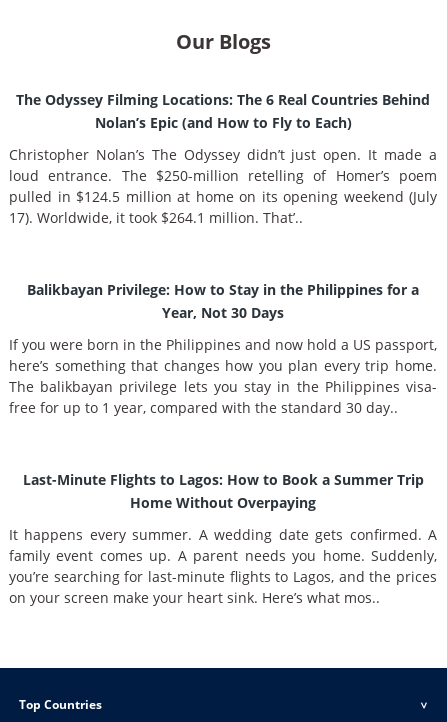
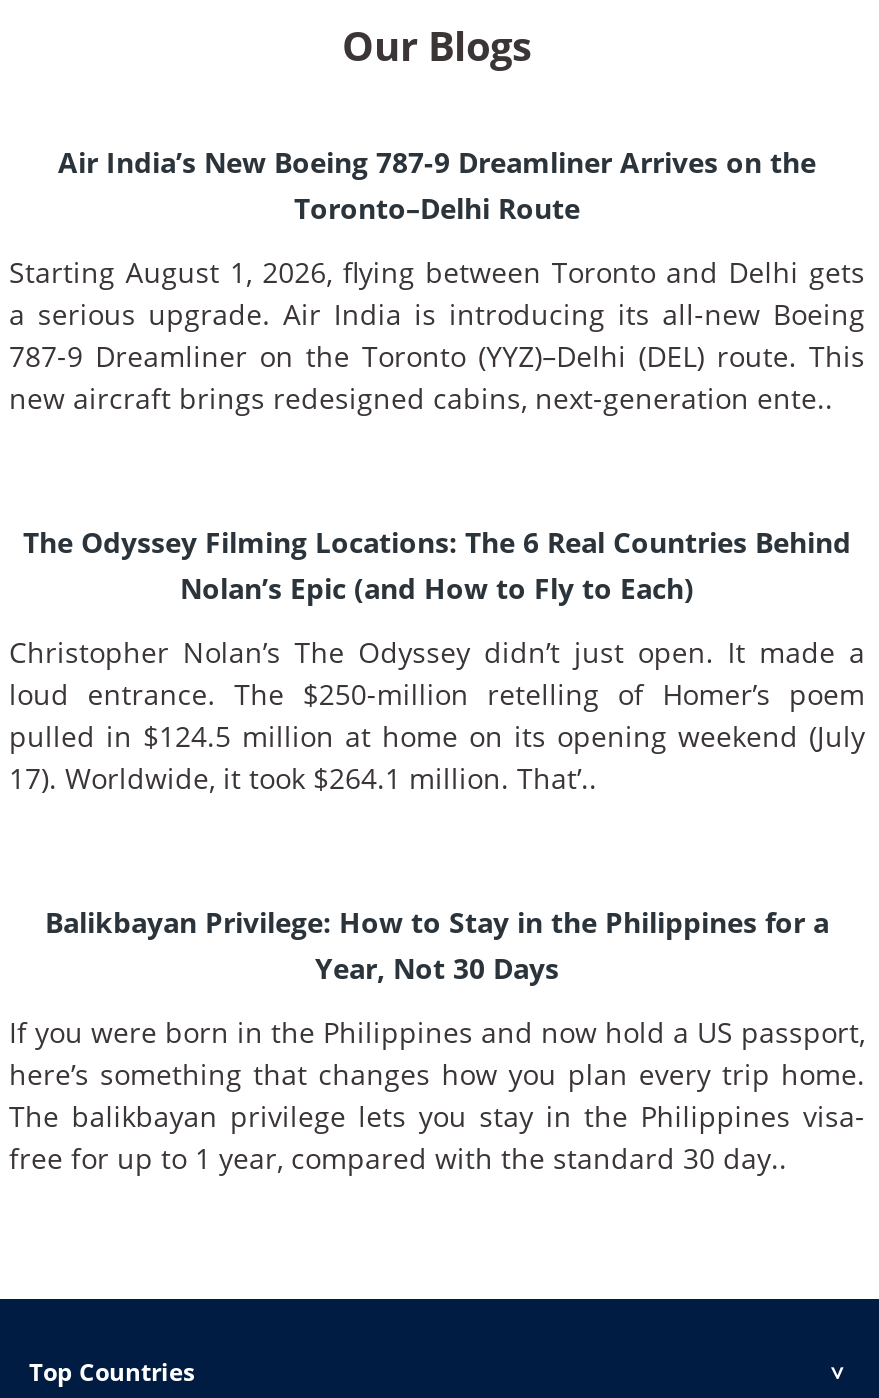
+ Air India’s New Boeing 787-9 Dreamliner Arrives on the
+ Toronto–Delhi Route
+ Starting August 1, 2026, flying between Toronto and Delhi gets
+ a serious upgrade. Air India is introducing its all-new Boeing
+ 787-9 Dreamliner on the Toronto (YYZ)–Delhi (DEL) route. This
+ new aircraft brings redesigned cabins, next-generation ente..

moved down: The Odyssey Filming Locations: The 6 Real Countries Behind | Nolan’s Epic (and How to Fly to Each) | Christopher Nolan’s The Odyssey didn’t just open. It made a | ... | The balikbayan privilege lets you stay in the Philippines visa- | free for up to 1 year, compared with the standard 30 day..

- Last-Minute Flights to Lagos: How to Book a Summer Trip
- Home Without Overpaying
- It happens every summer. A wedding date gets confirmed. A
- family event comes up. A parent needs you home. Suddenly,
- you’re searching for last-minute flights to Lagos, and the prices
- on your screen make your heart sink. Here’s what mos..
